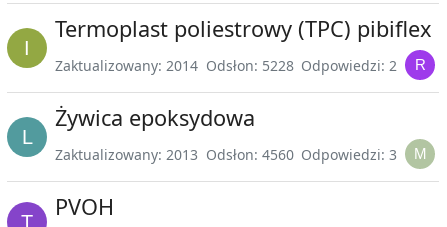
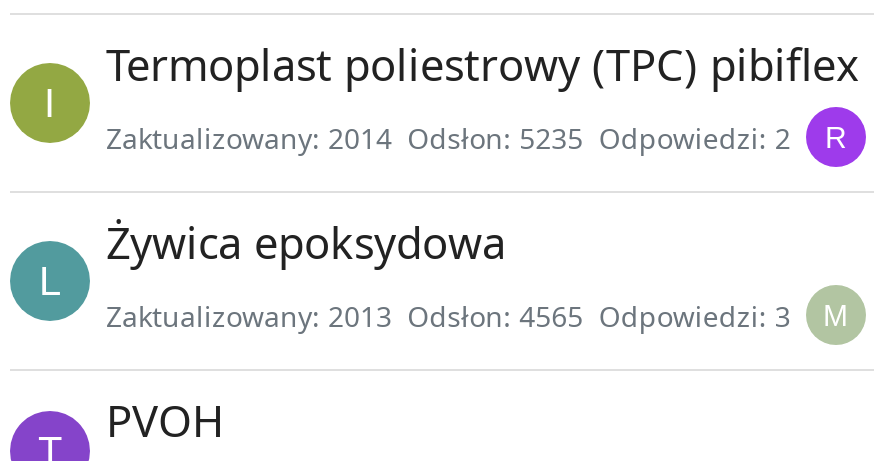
- Zaktualizowany: 2014 Odsłon: 5228 Odpowiedzi: 2
+ Zaktualizowany: 2014 Odsłon: 5235 Odpowiedzi: 2

- Zaktualizowany: 2013 Odsłon: 4560 Odpowiedzi: 3
+ Zaktualizowany: 2013 Odsłon: 4565 Odpowiedzi: 3
